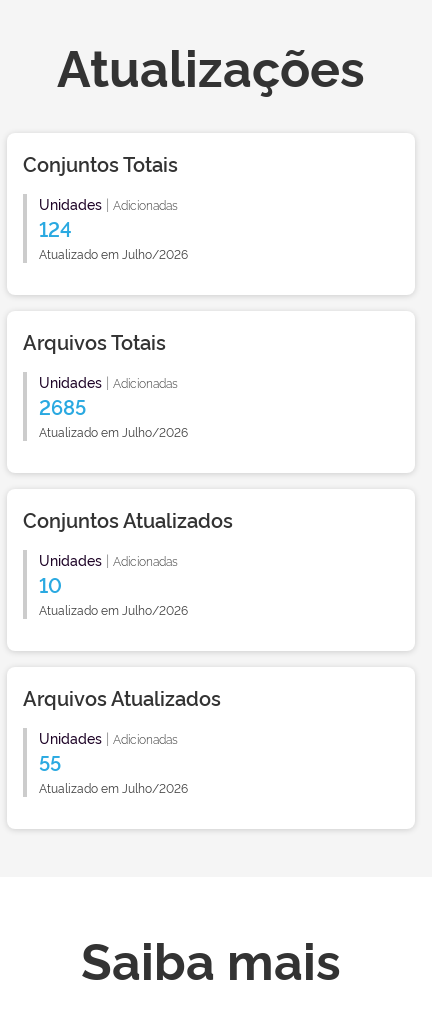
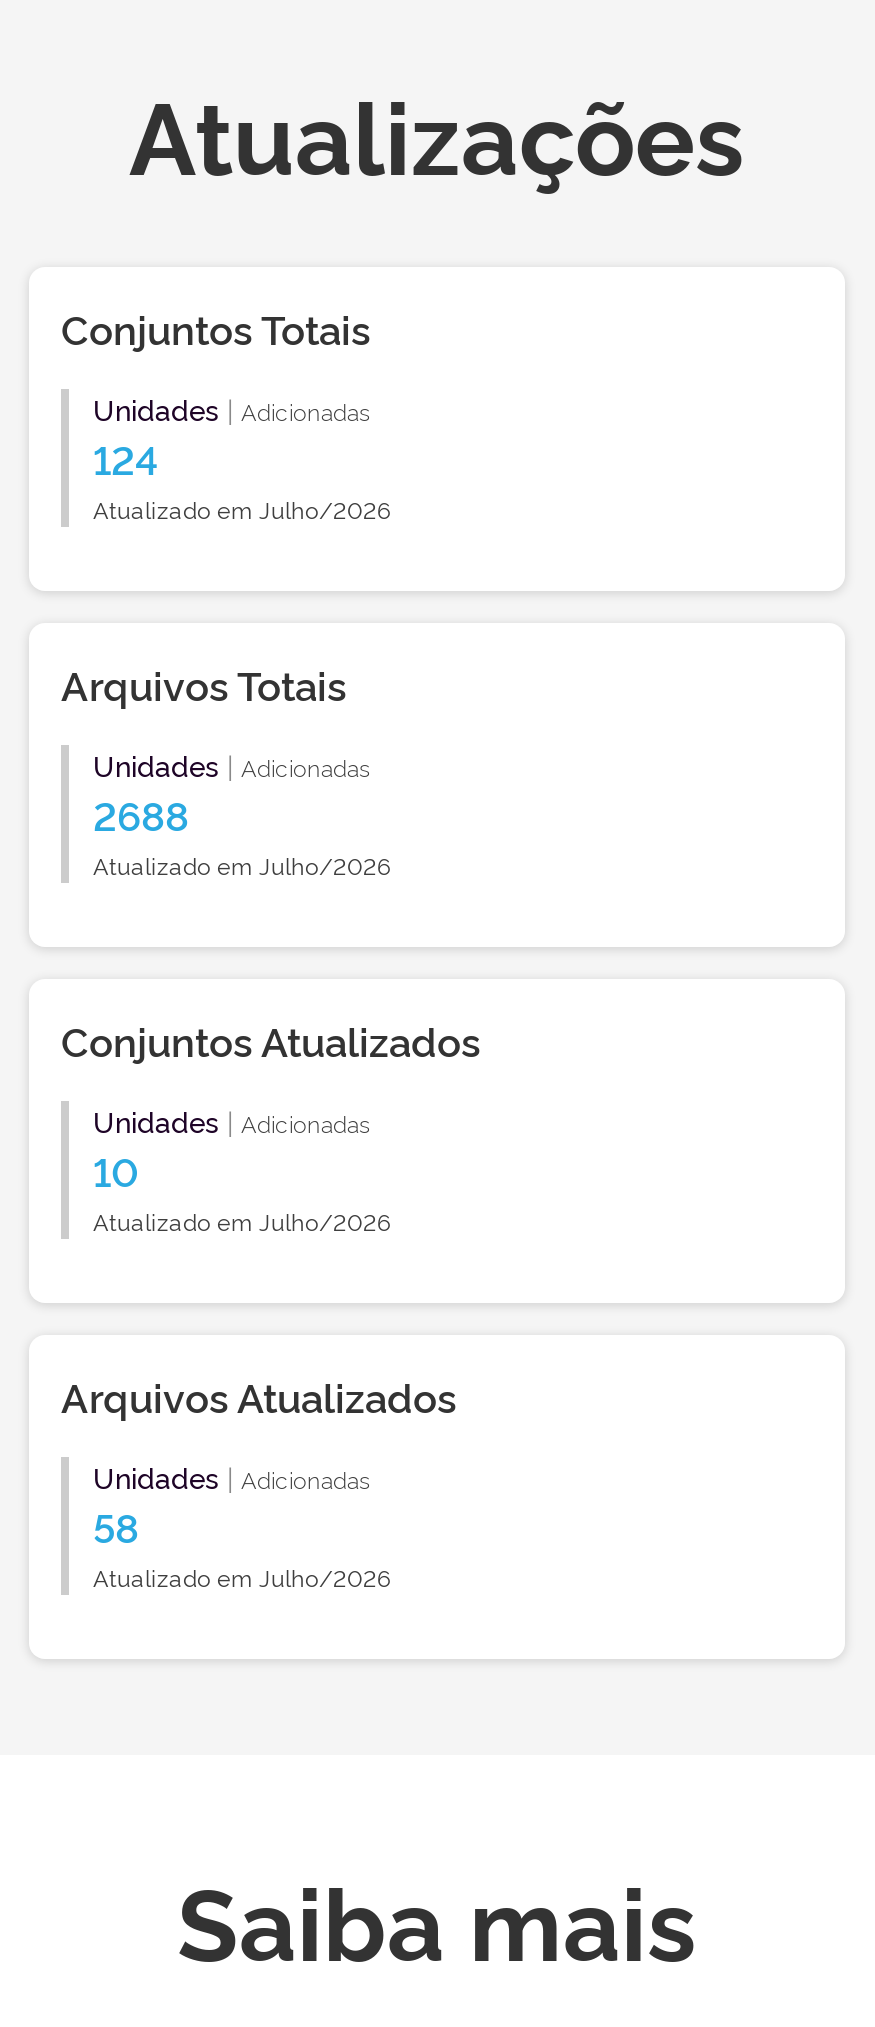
- 2685
+ 2688

- 55
+ 58
